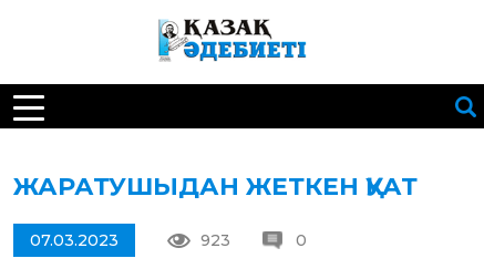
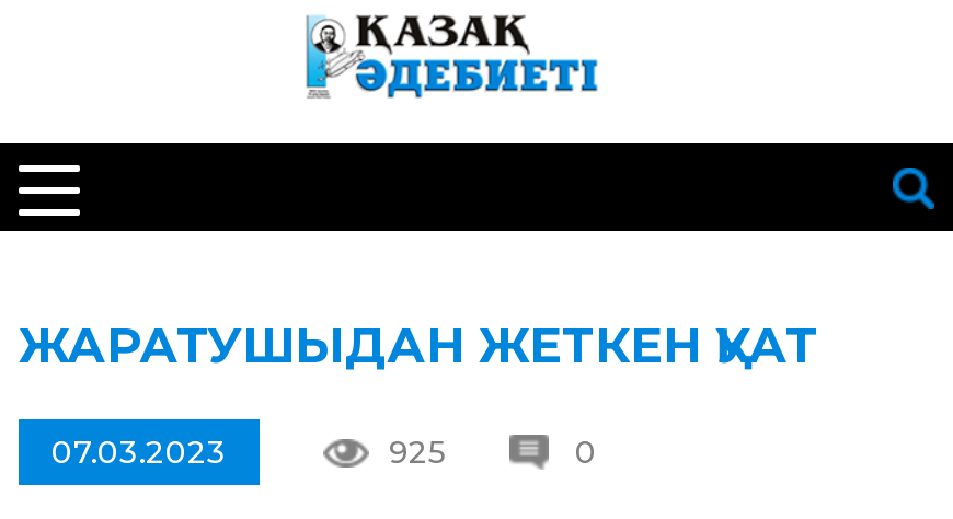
- 923
+ 925
